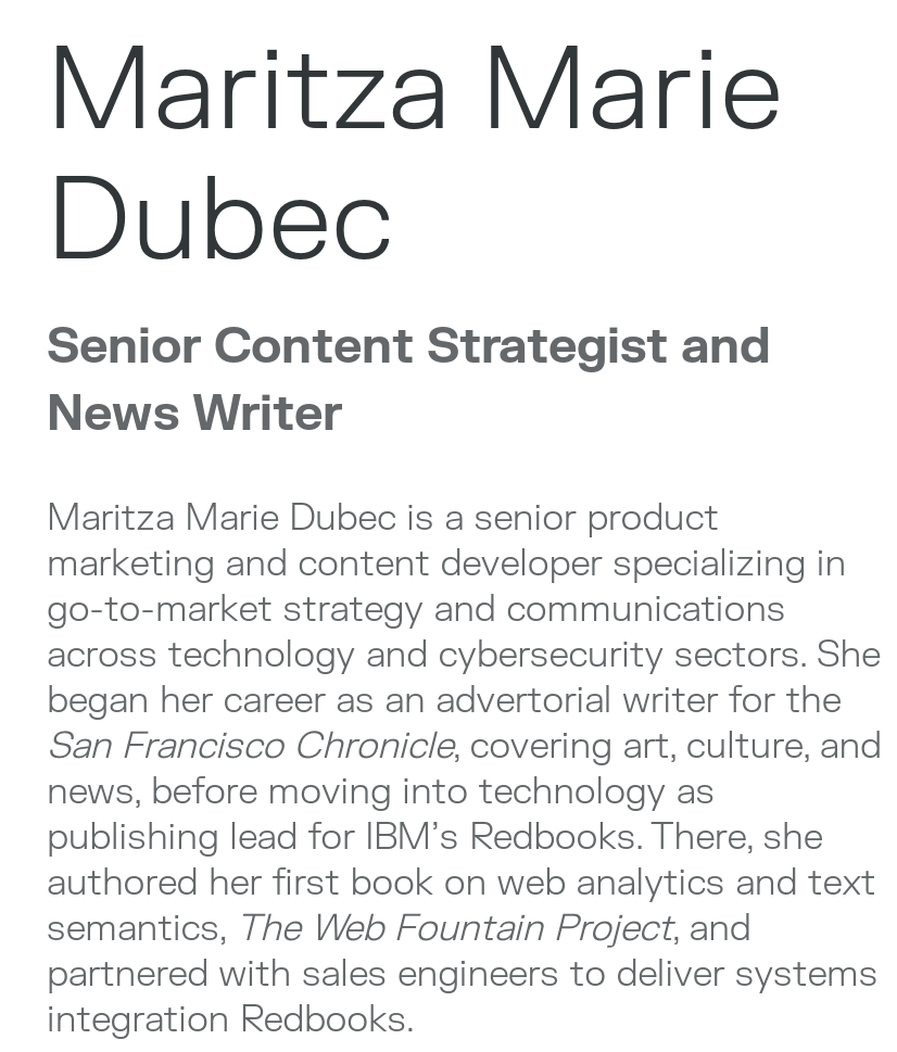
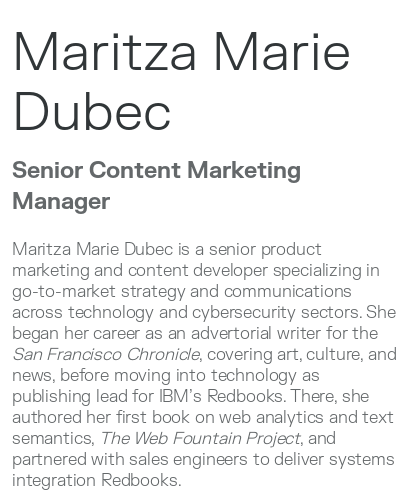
- Senior Content Strategist and
- News Writer
+ Senior Content Marketing
+ Manager
